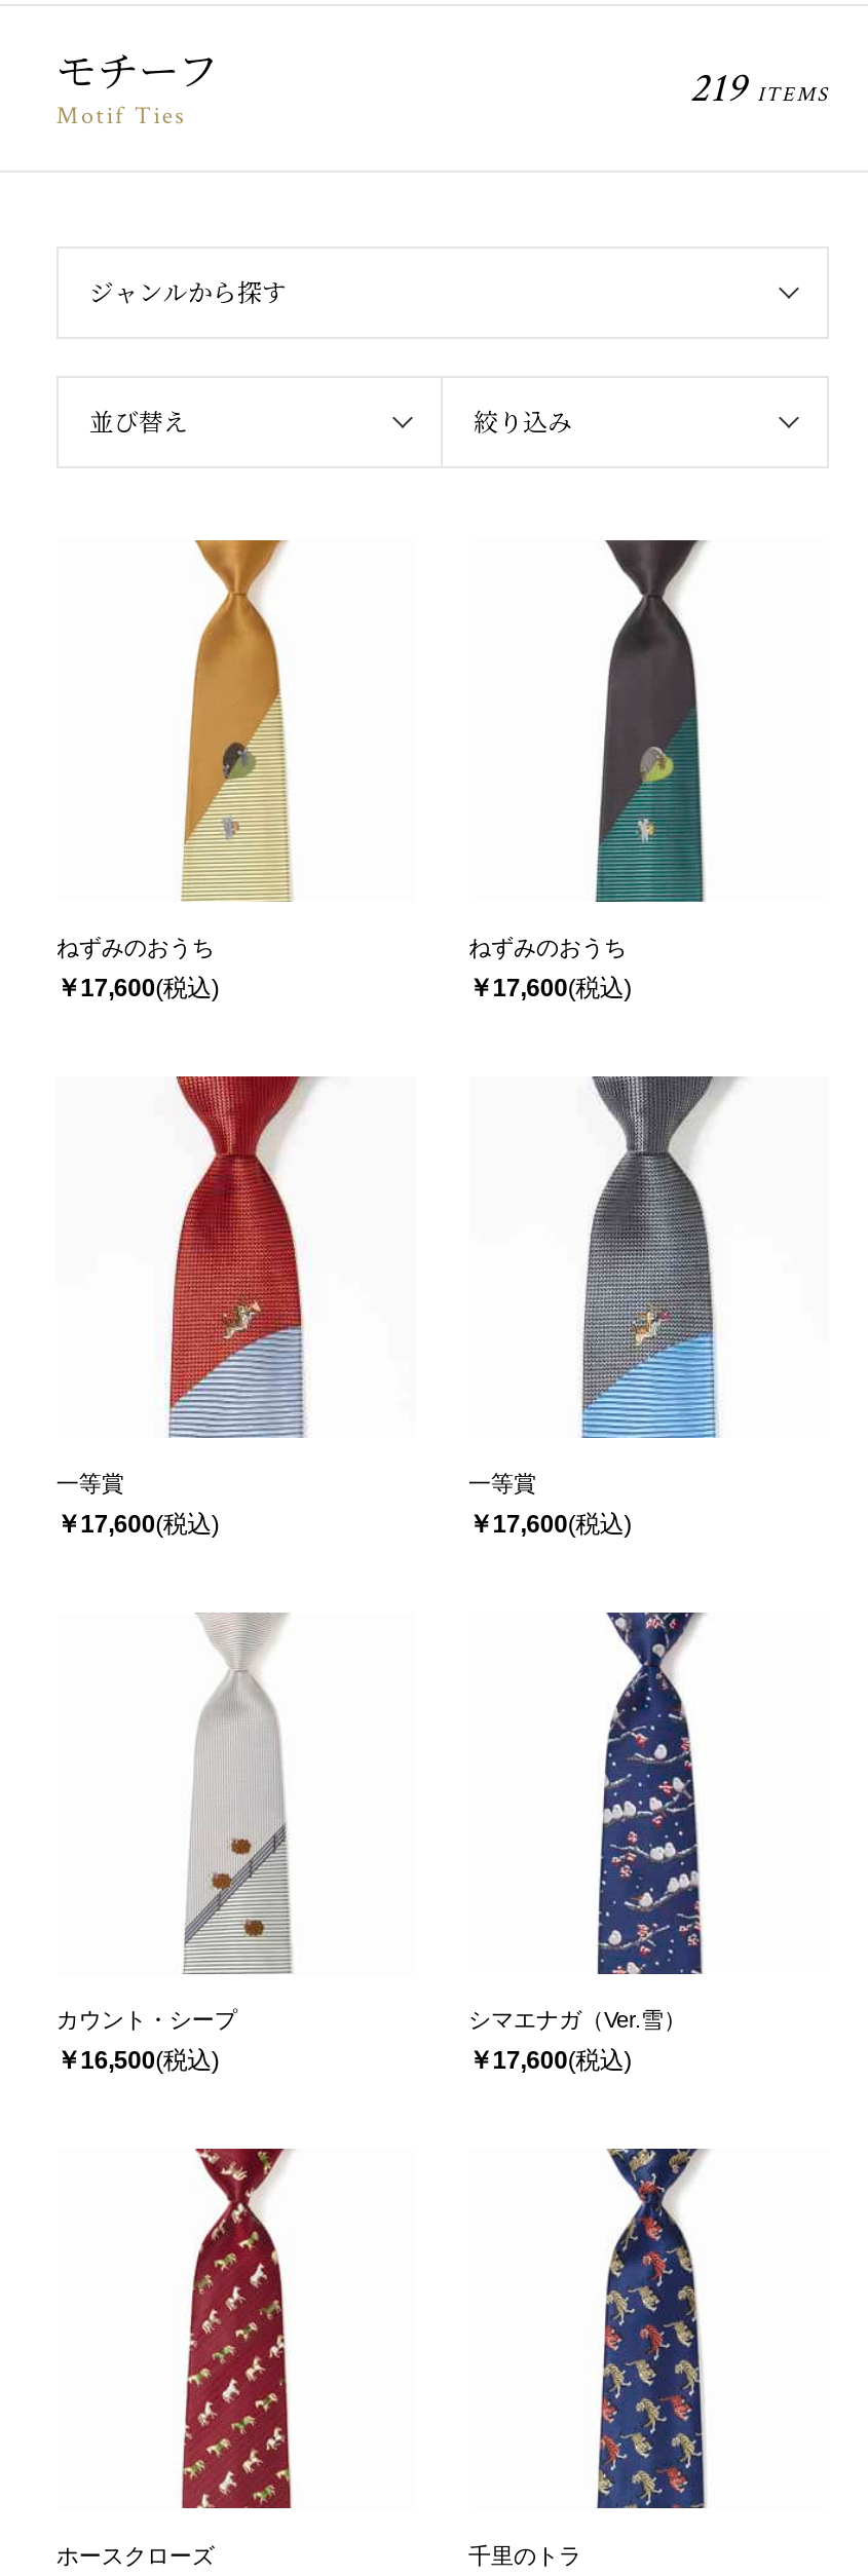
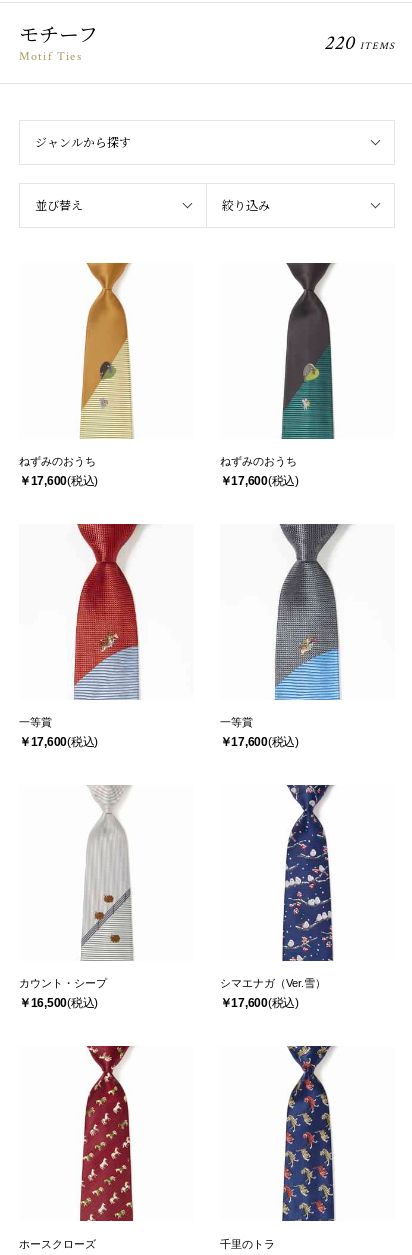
- 219 ITEMS
+ 220 ITEMS
